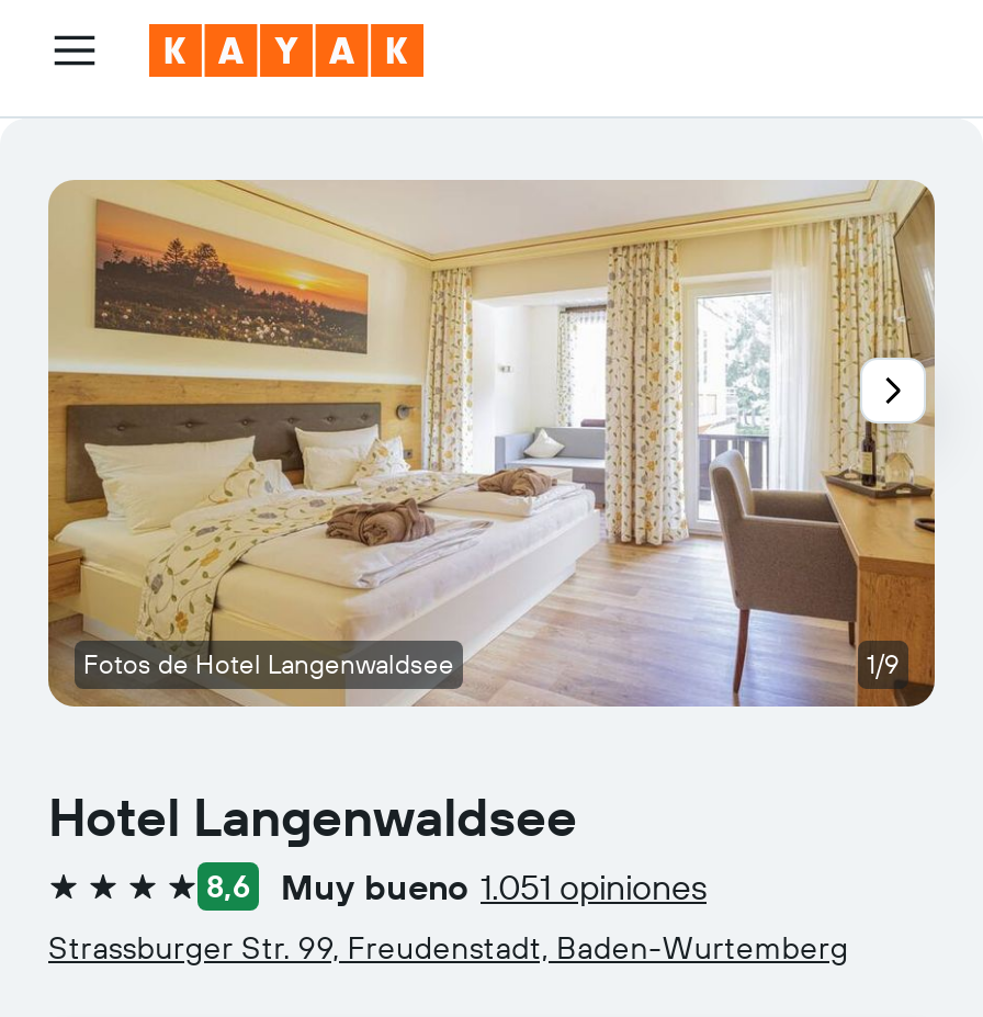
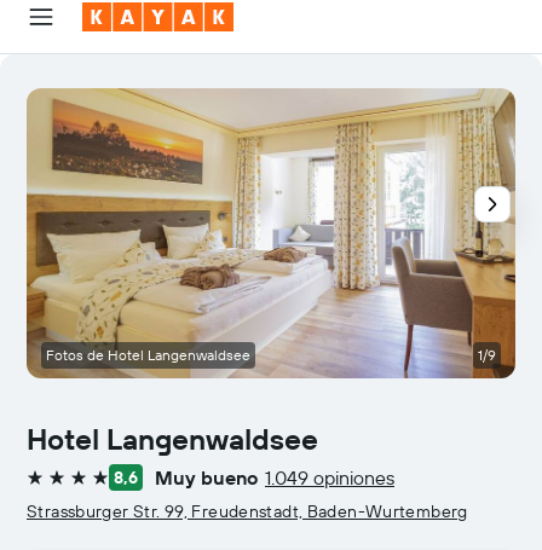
- Muy bueno 1.051 opiniones
+ Muy bueno 1.049 opiniones
